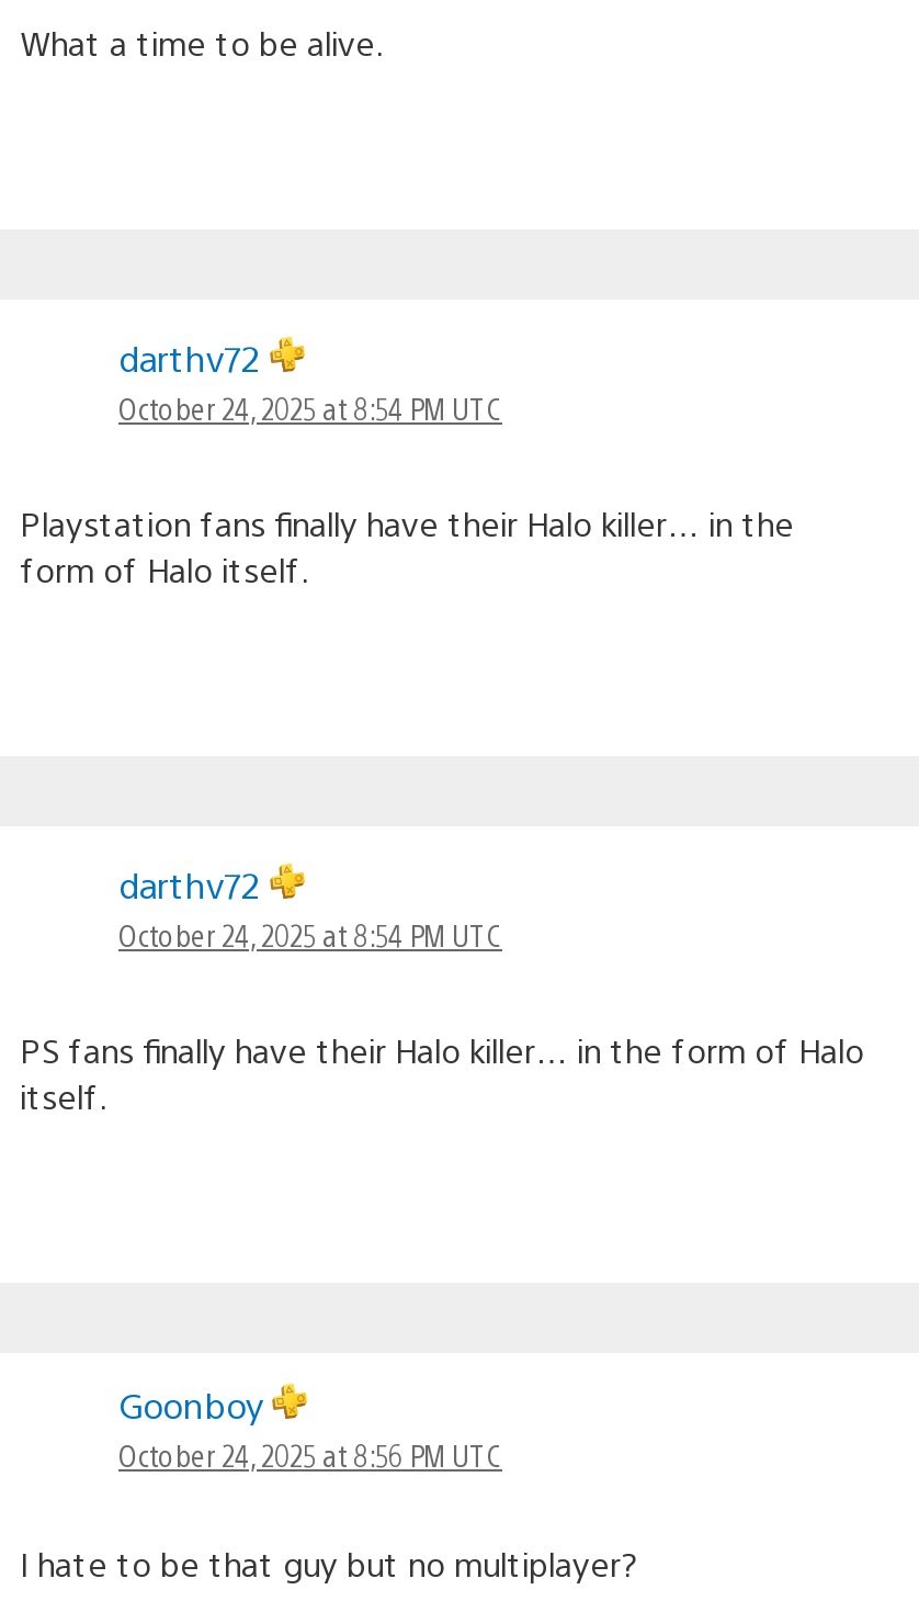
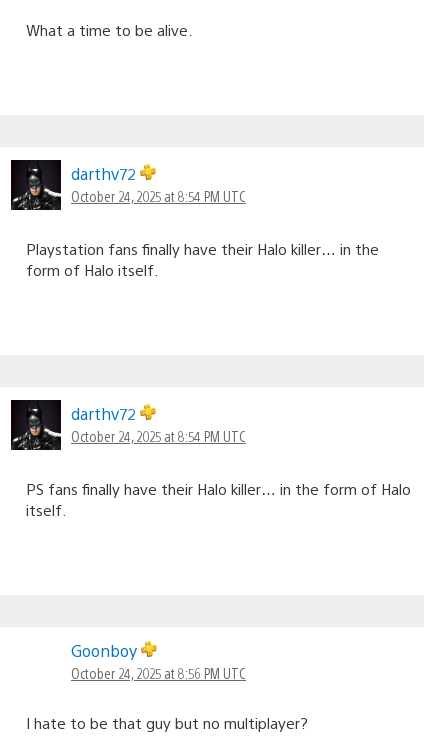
+ [image]

+ [image]
